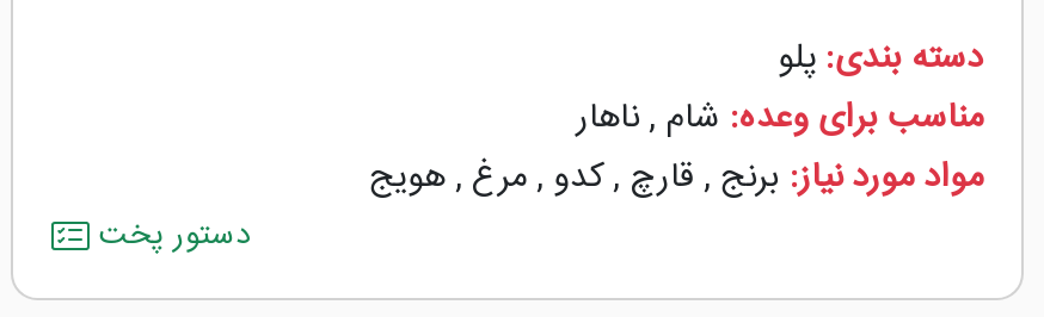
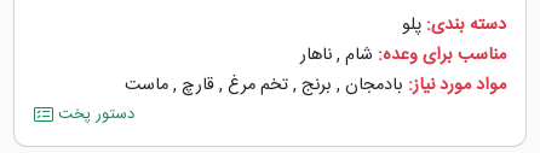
- مواد مورد نیاز: برنج, قارچ,کدو, مرغ, هویج
+ مواد مورد نیاز: بادمجان, برنج,تخم مرغ, قارچ, ماست
